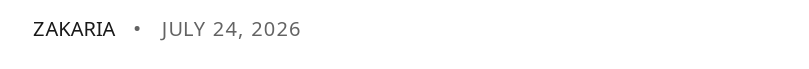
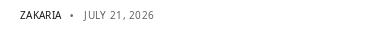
- ZAKARIA JULY 24, 2026
+ ZAKARIA JULY 21, 2026
